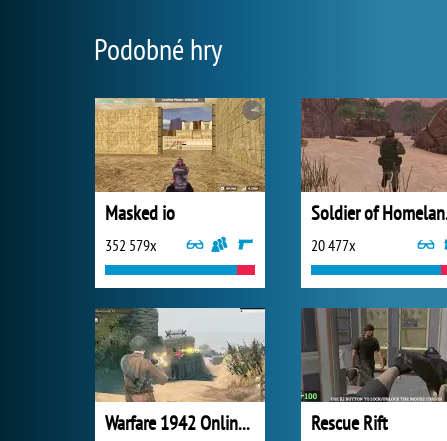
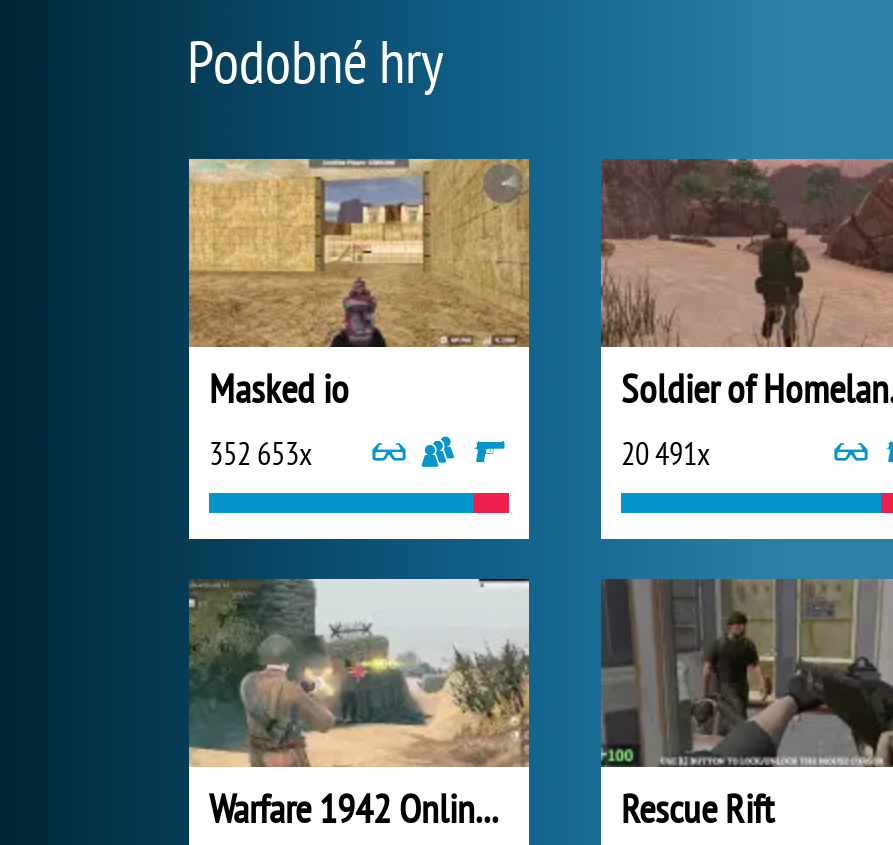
- 352 579x
+ 352 653x

- 20 477x
+ 20 491x
